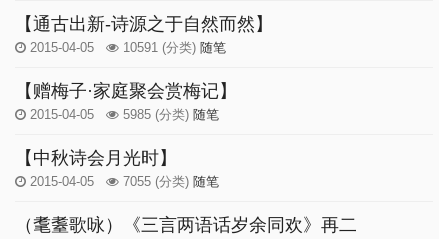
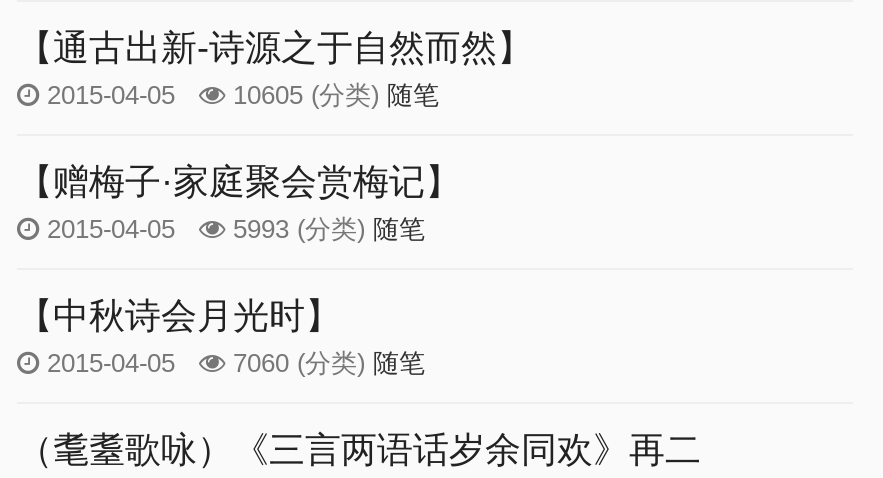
- 2015-04-05 10591 (分类)随笔
+ 2015-04-05 10605 (分类)随笔

- 2015-04-05 5985 (分类)随笔
+ 2015-04-05 5993 (分类)随笔

- 2015-04-05 7055 (分类)随笔
+ 2015-04-05 7060 (分类)随笔
